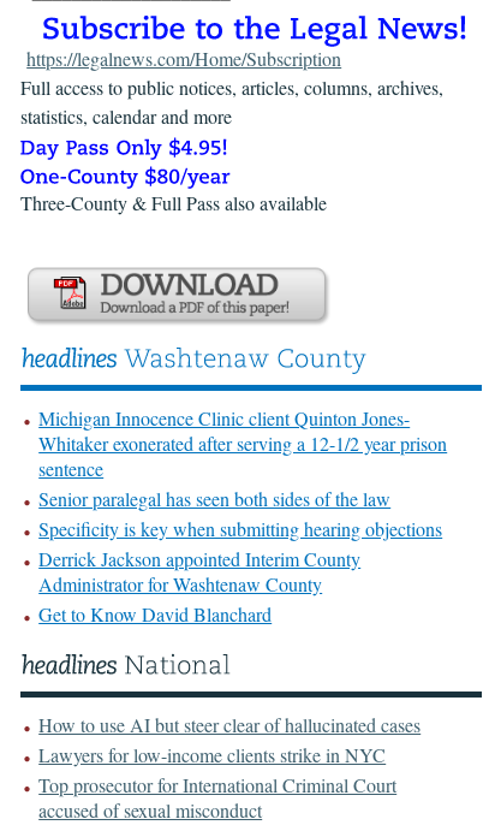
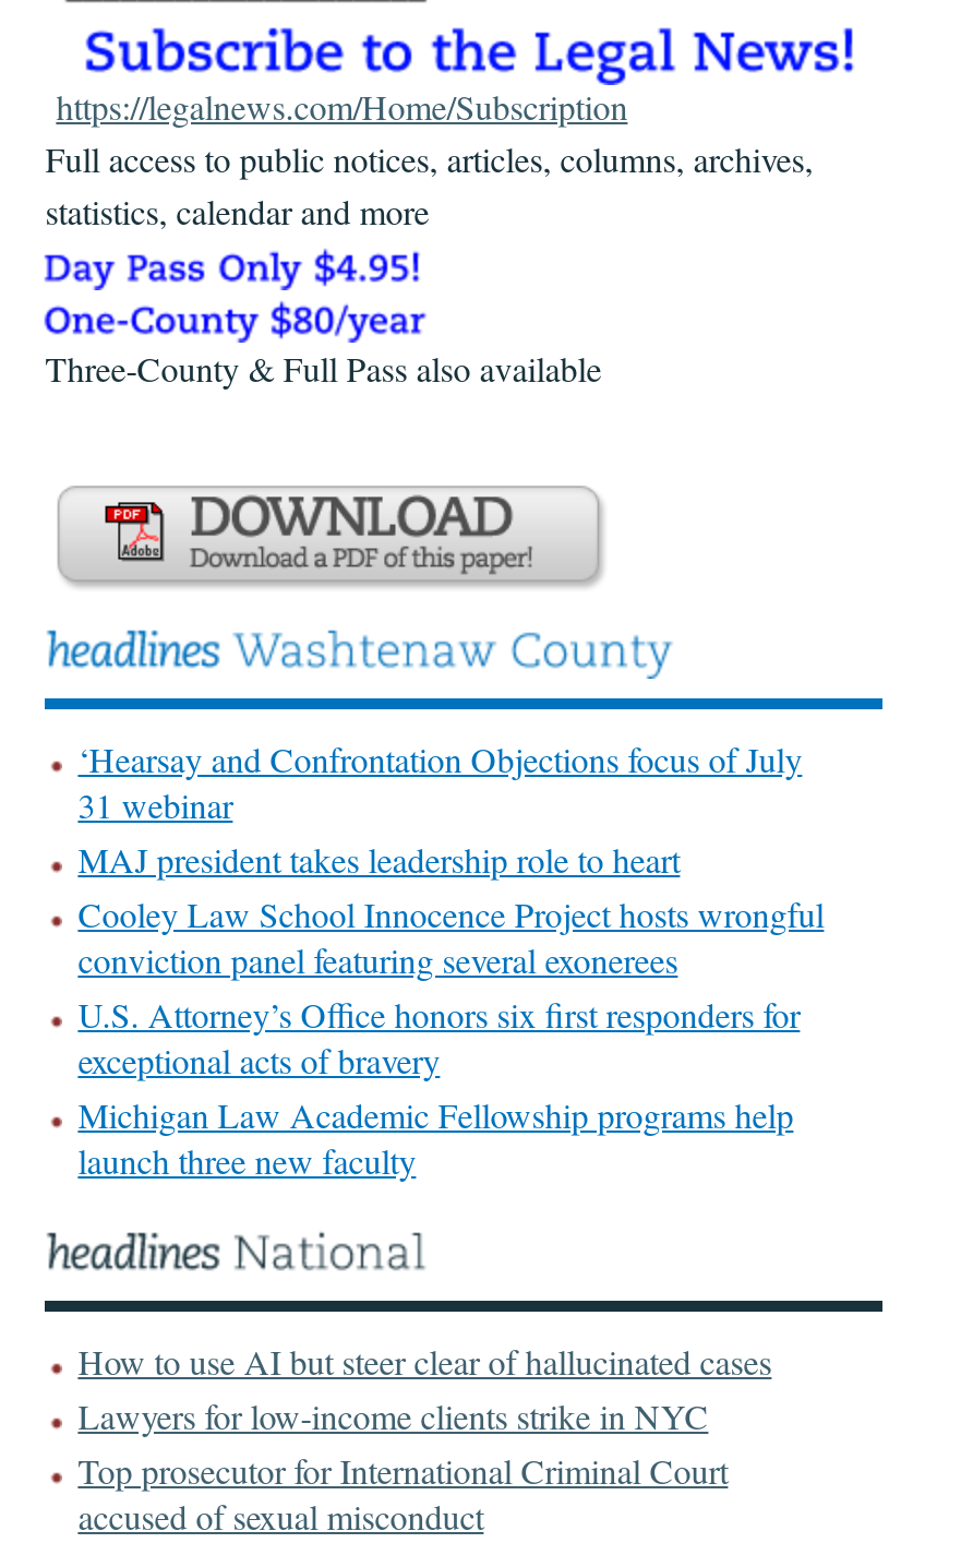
- Michigan Innocence Clinic client Quinton Jones-
- Whitaker exonerated after serving a 12-1/2 year prison
- sentence
- Senior paralegal has seen both sides of the law
- Specificity is key when submitting hearing objections
- Derrick Jackson appointed Interim County
- Administrator for Washtenaw County
- Get to Know David Blanchard
+ ‘Hearsay and Confrontation Objections focus of July
+ 31 webinar
+ MAJ president takes leadership role to heart
+ Cooley Law School Innocence Project hosts wrongful
+ conviction panel featuring several exonerees
+ U.S. Attorney’s Office honors six first responders for
+ exceptional acts of bravery
+ Michigan Law Academic Fellowship programs help
+ launch three new faculty
